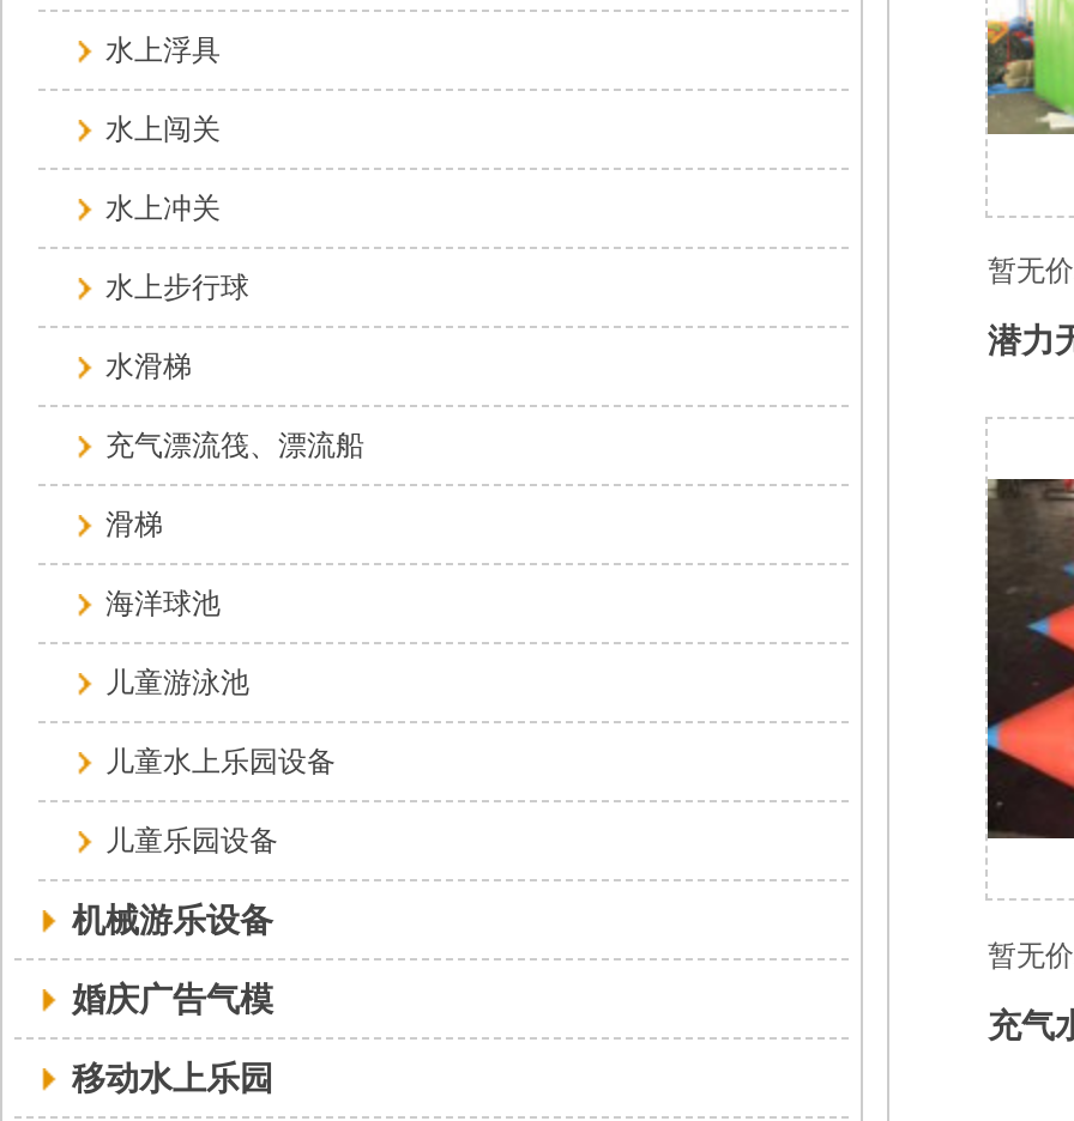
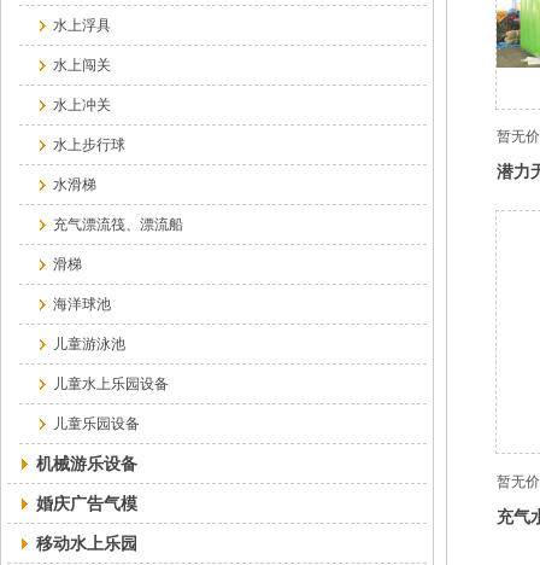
- [image]
